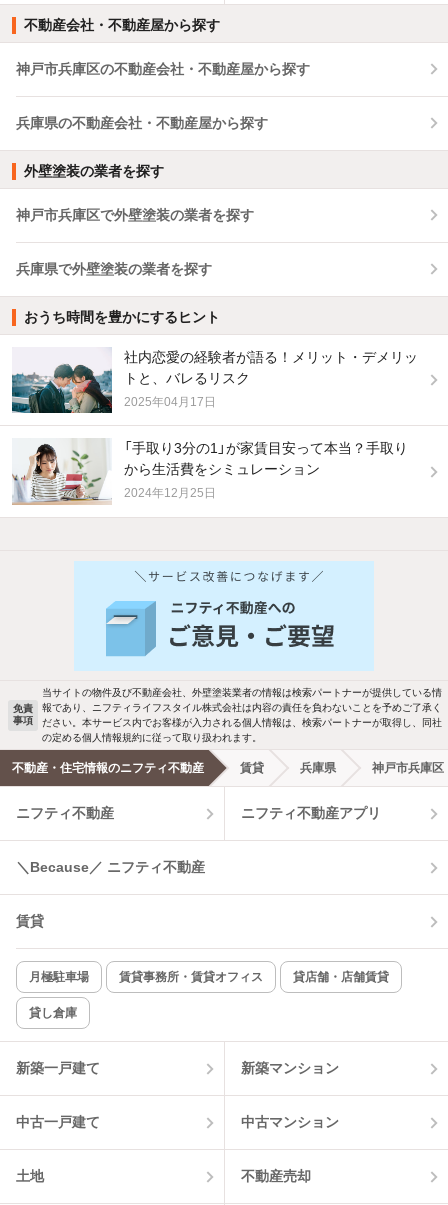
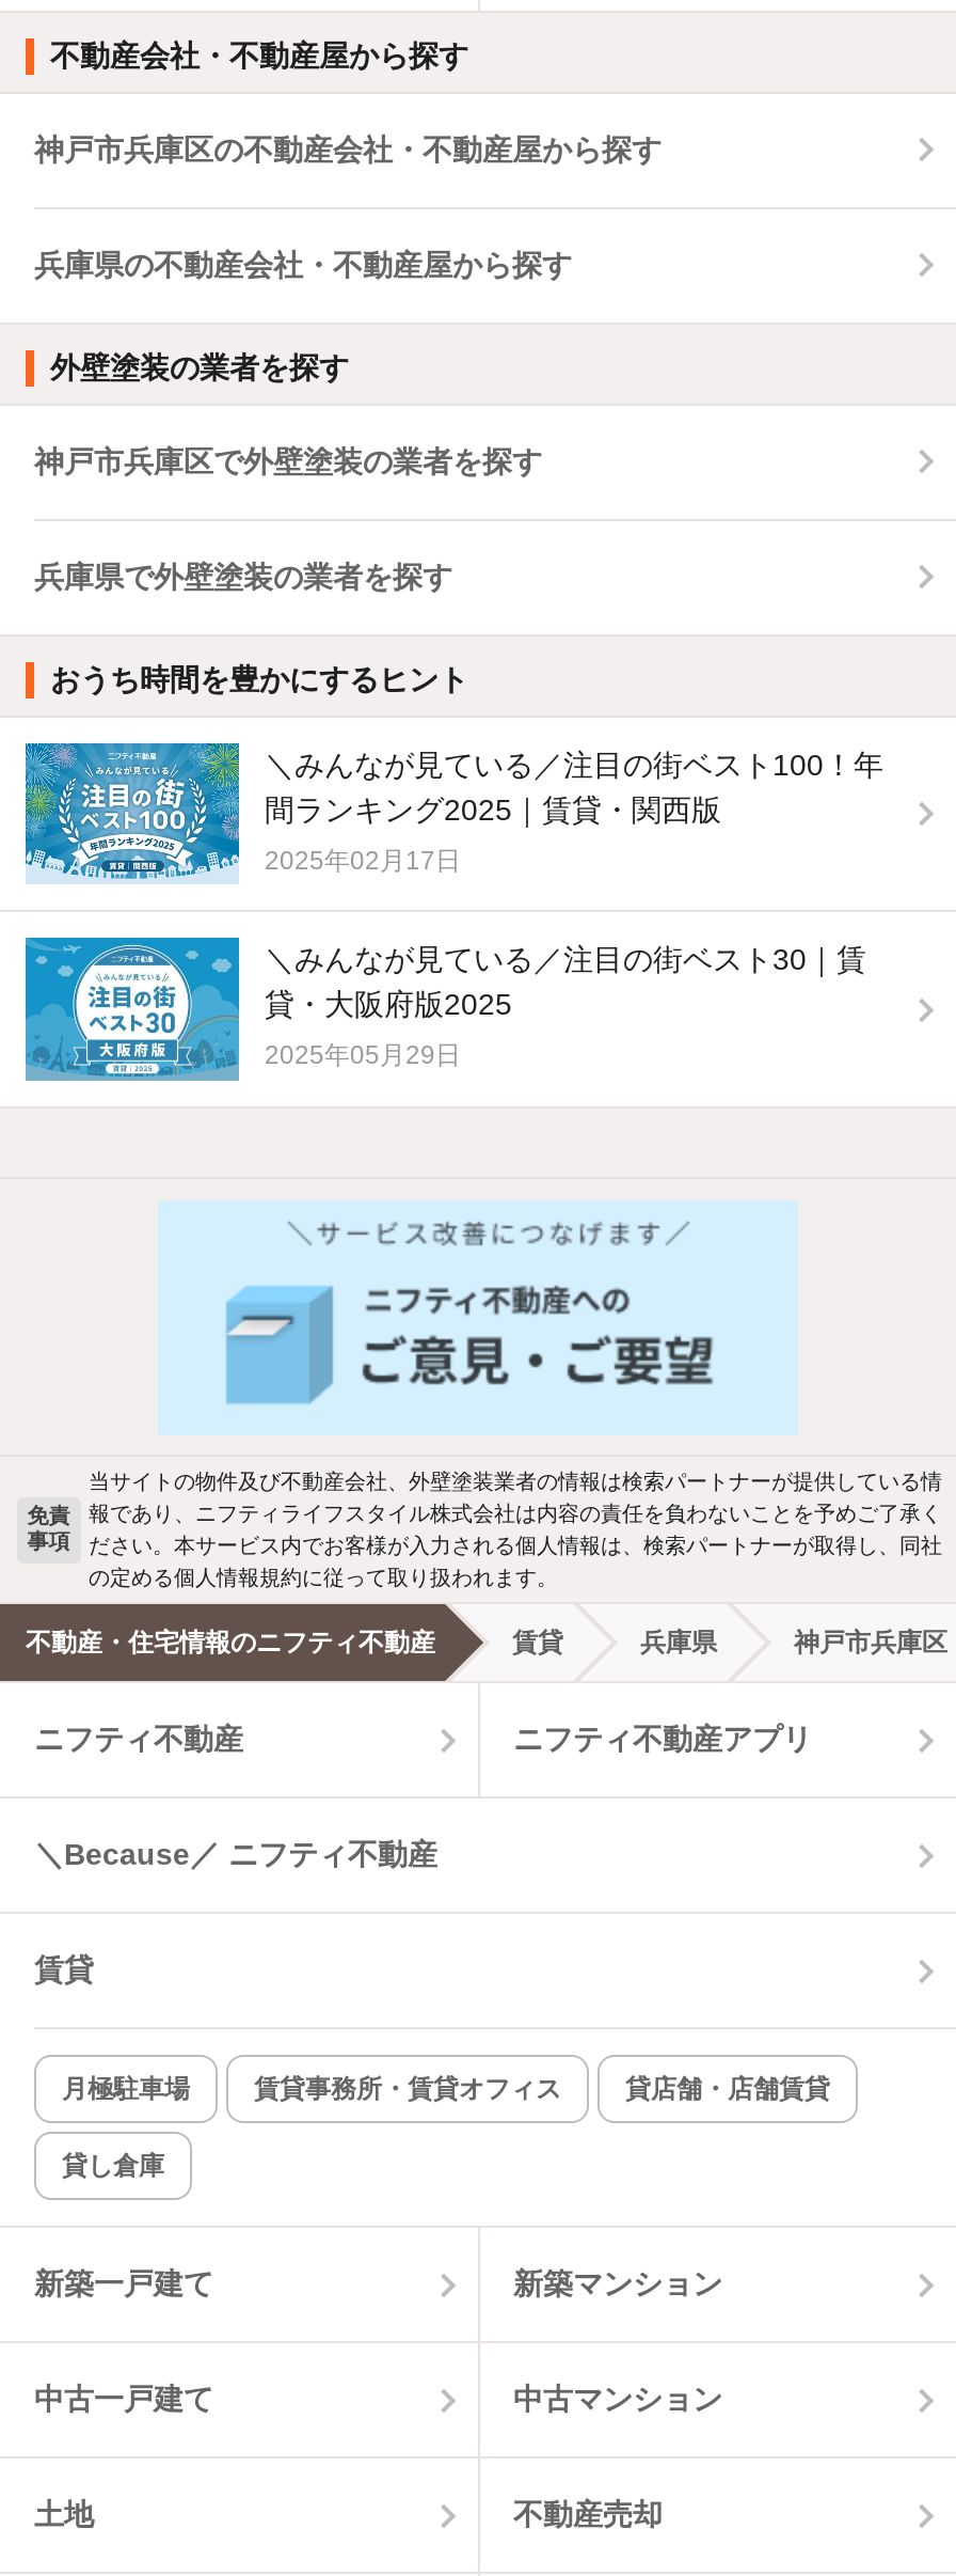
- [image]
- 社内恋愛の経験者が語る！メリット・デメリッ
- トと、バレるリスク
+ [image]
+ ＼みんなが見ている／注目の街ベスト100！年
+ 間ランキング2025｜賃貸・関西版

- 2025年04月17日
+ 2025年02月17日

- [image]
- 「手取り3分の1」が家賃目安って本当？手取り
- から生活費をシミュレーション
+ [image]
+ ＼みんなが見ている／注目の街ベスト30｜賃
+ 貸・大阪府版2025

- 2024年12月25日
+ 2025年05月29日
